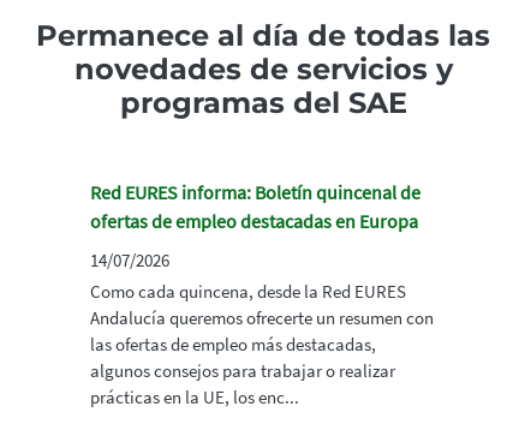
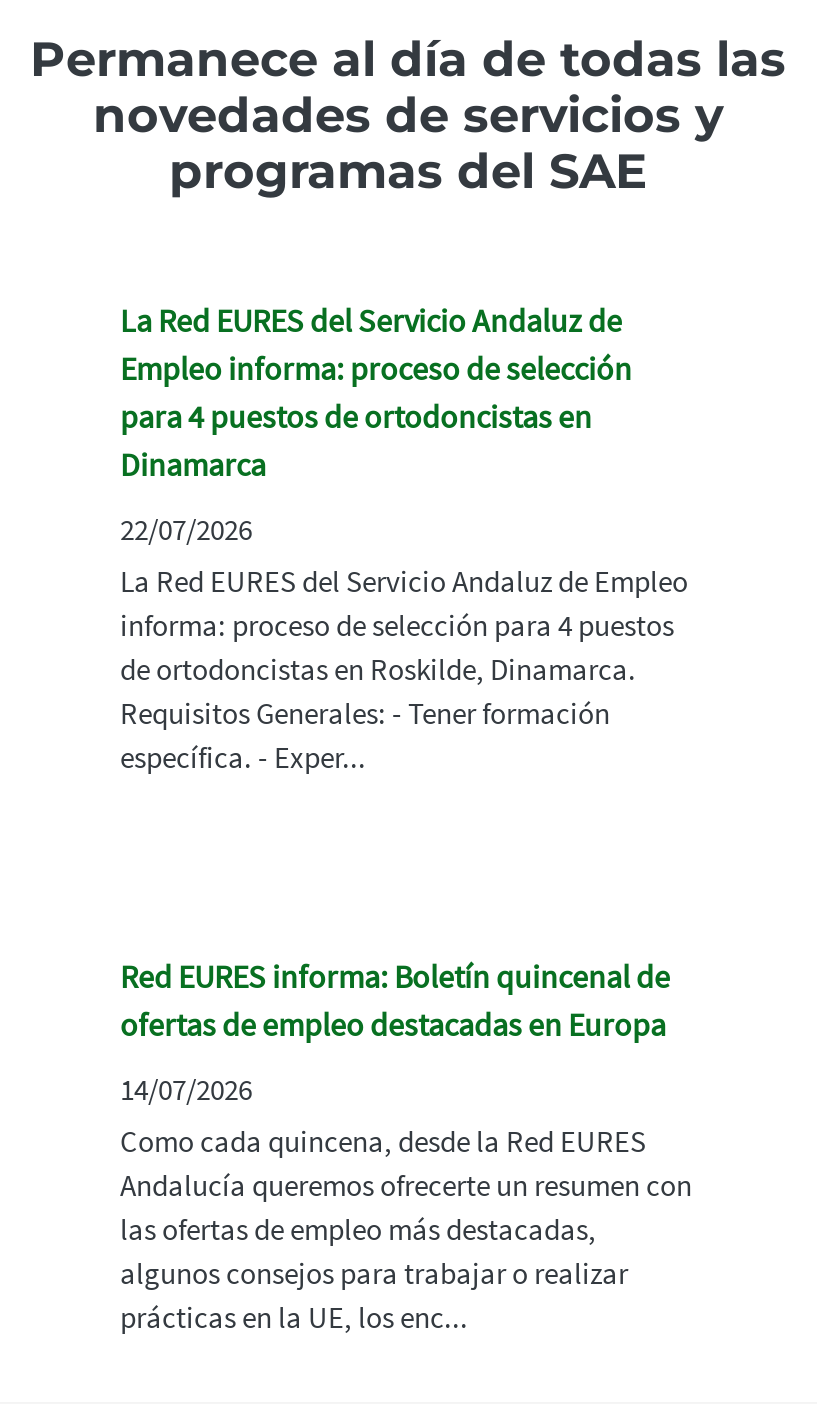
+ La Red EURES del Servicio Andaluz de
+ Empleo informa: proceso de selección
+ para 4 puestos de ortodoncistas en
+ Dinamarca
+ 22/07/2026
+ La Red EURES del Servicio Andaluz de Empleo
+ informa: proceso de selección para 4 puestos
+ de ortodoncistas en Roskilde, Dinamarca.
+ Requisitos Generales: - Tener formación
+ específica. - Exper...
